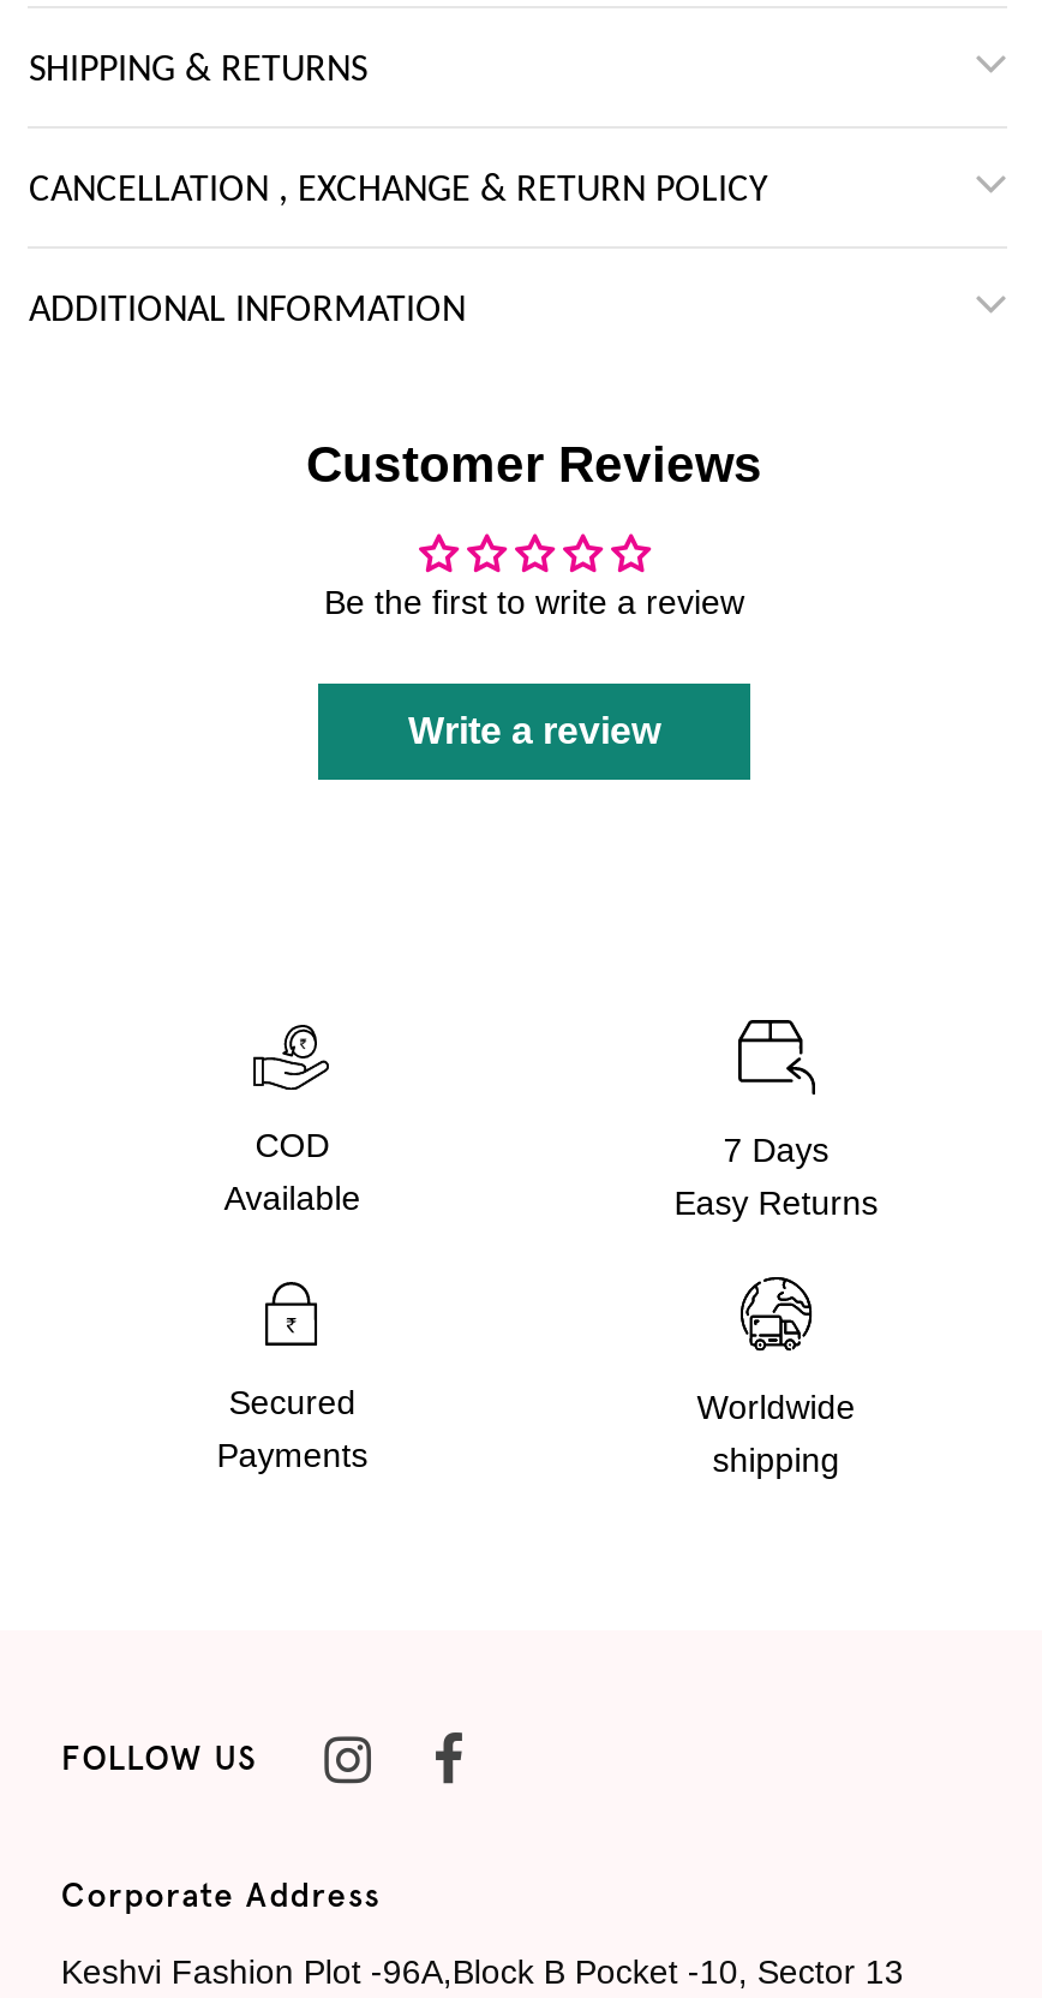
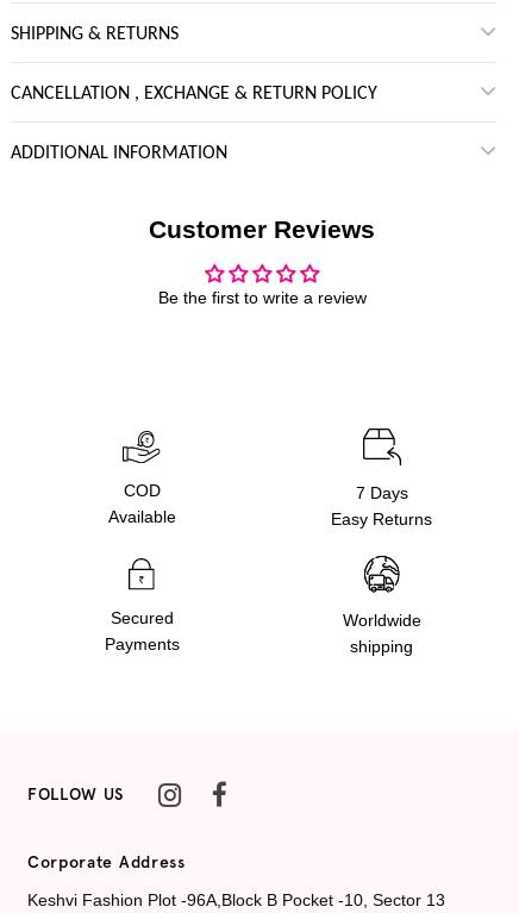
- Write a review
